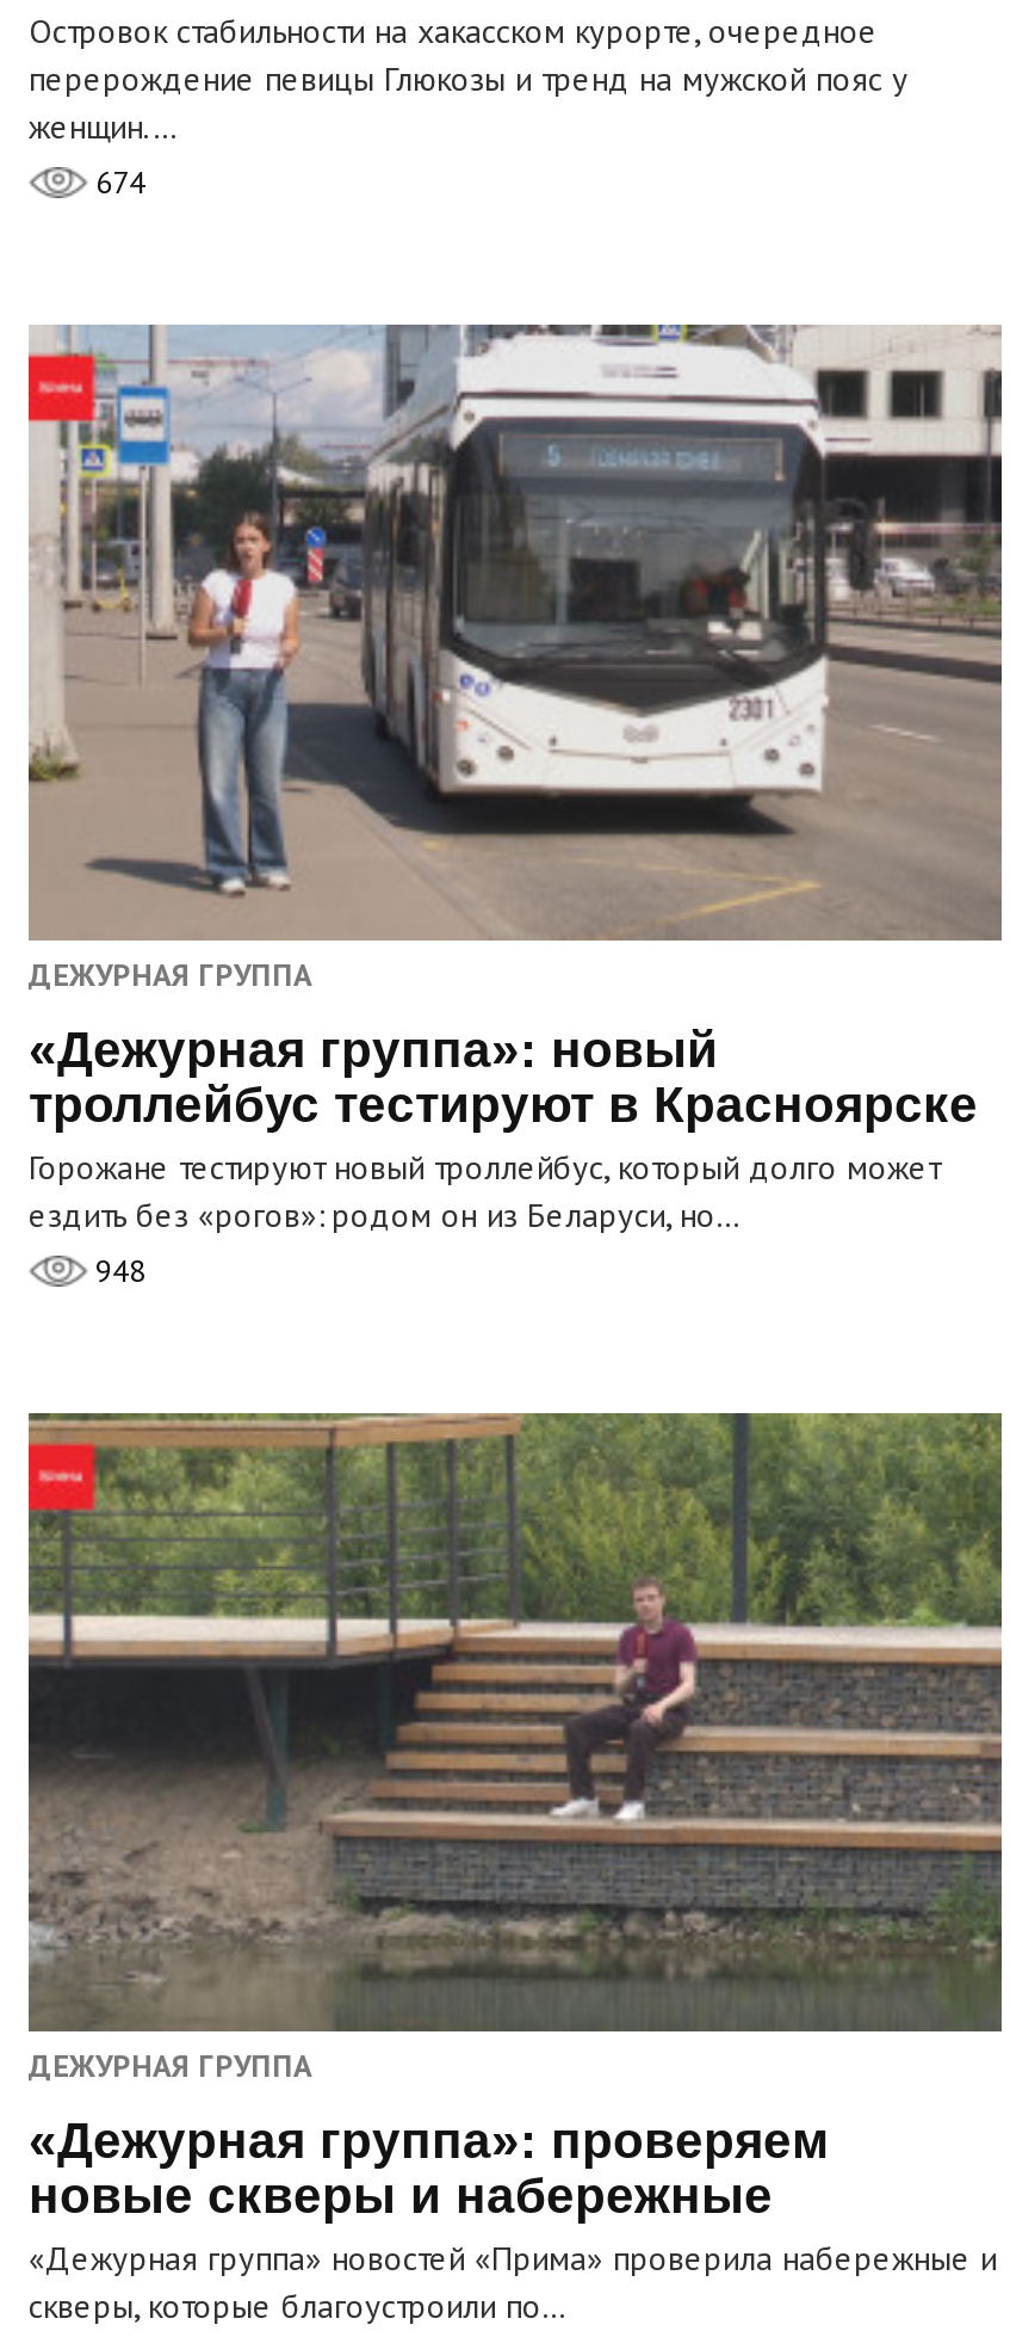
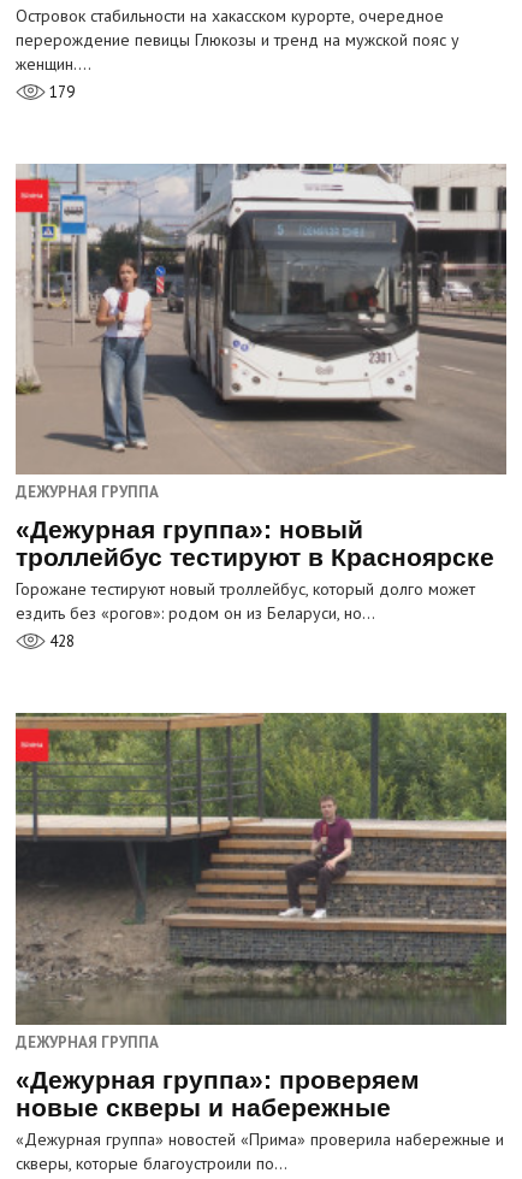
- 674
+ 179

- 948
+ 428
